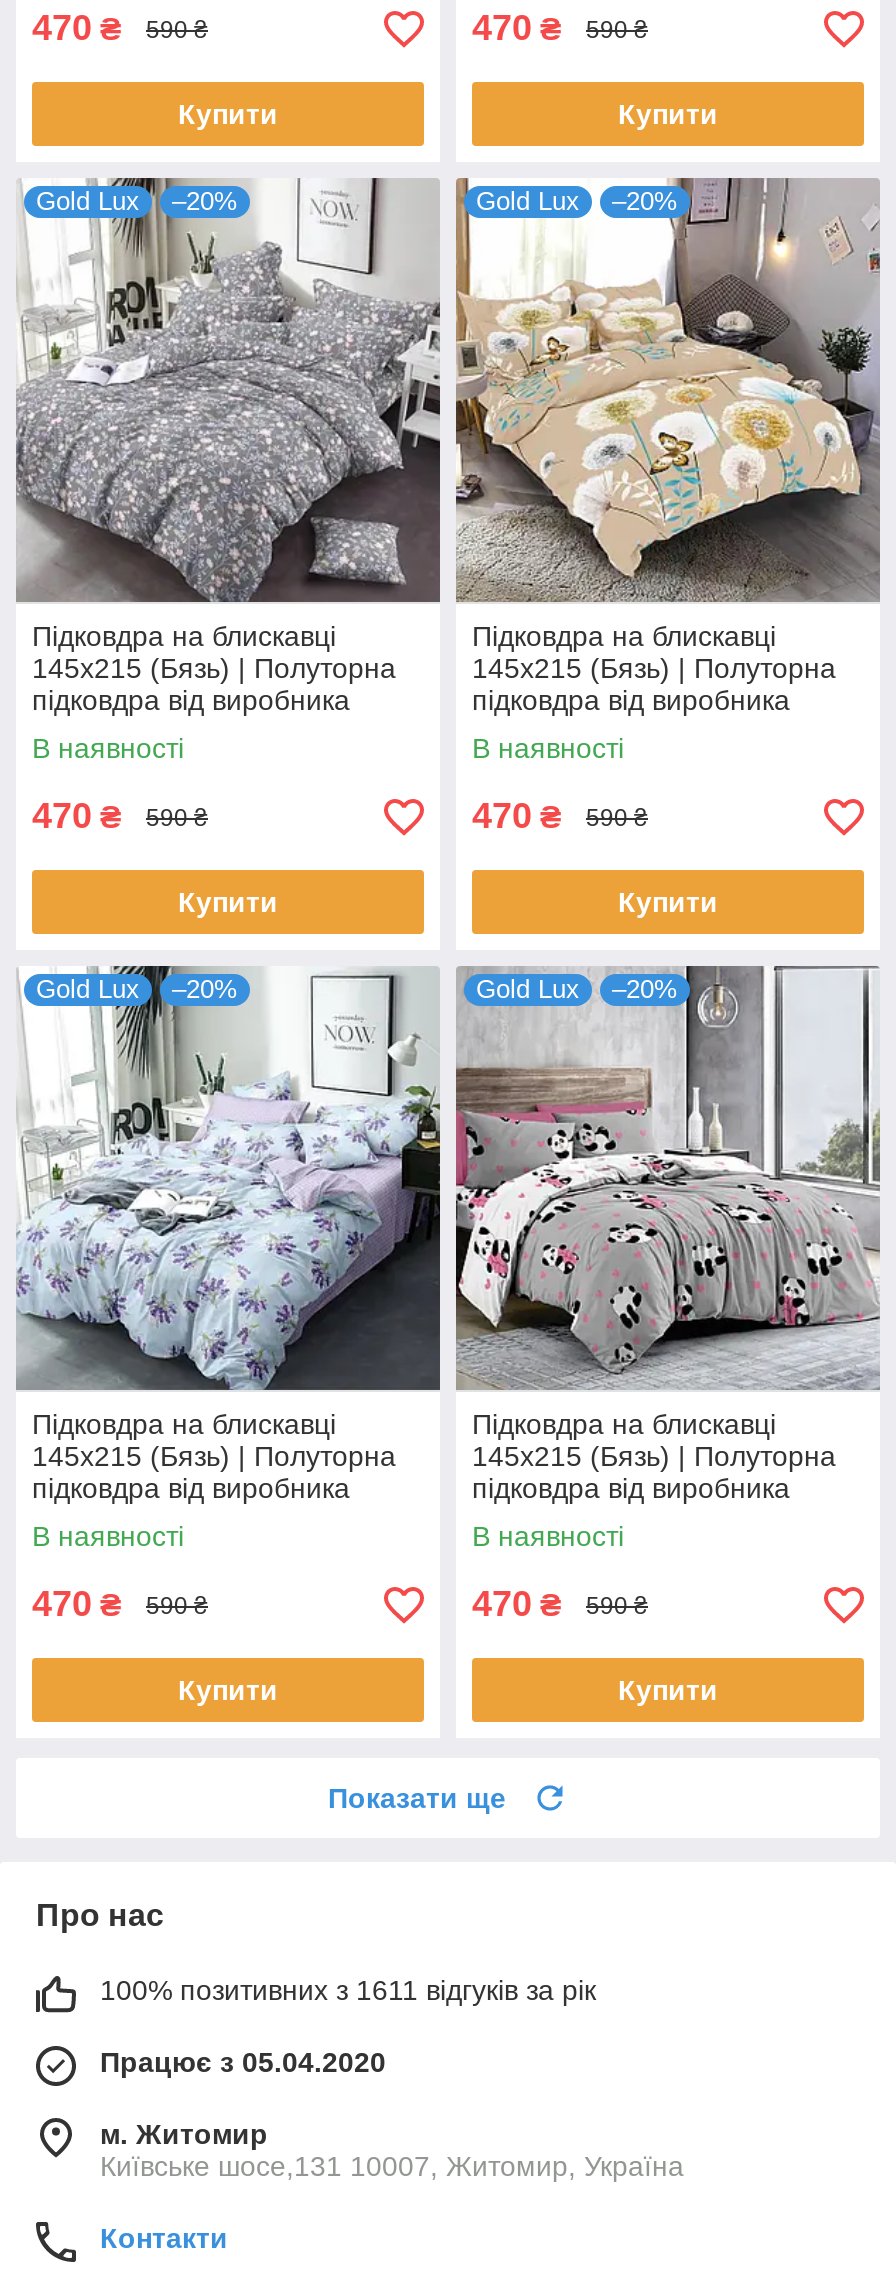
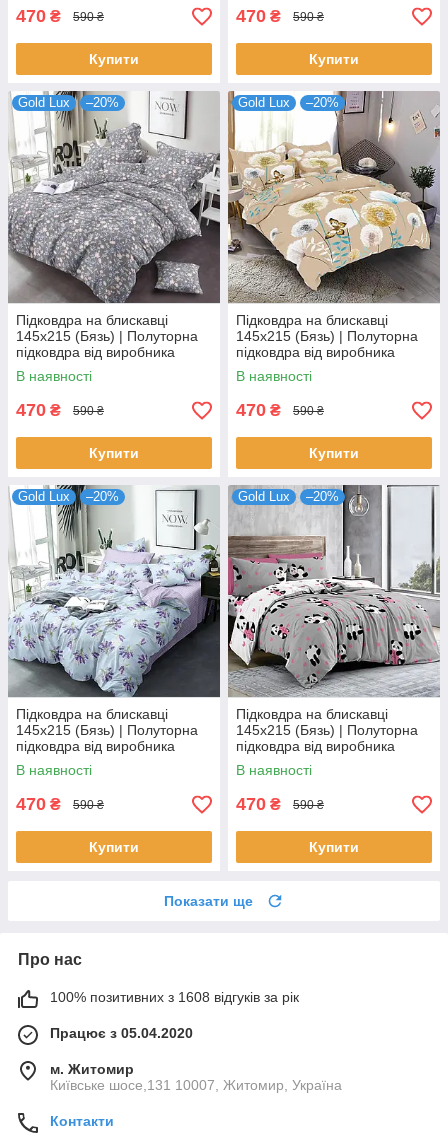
- 100% позитивних з 1611 відгуків за рік
+ 100% позитивних з 1608 відгуків за рік
